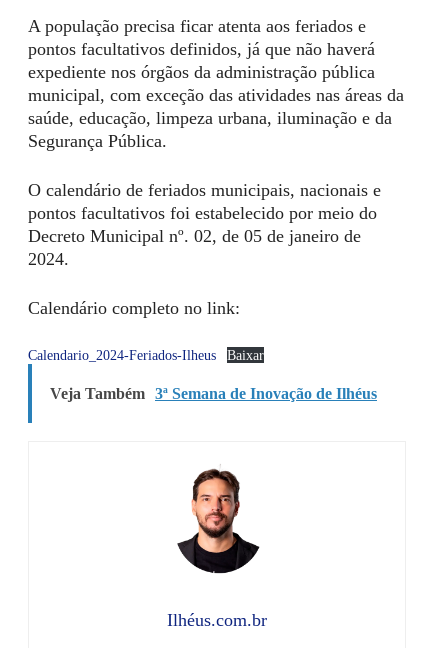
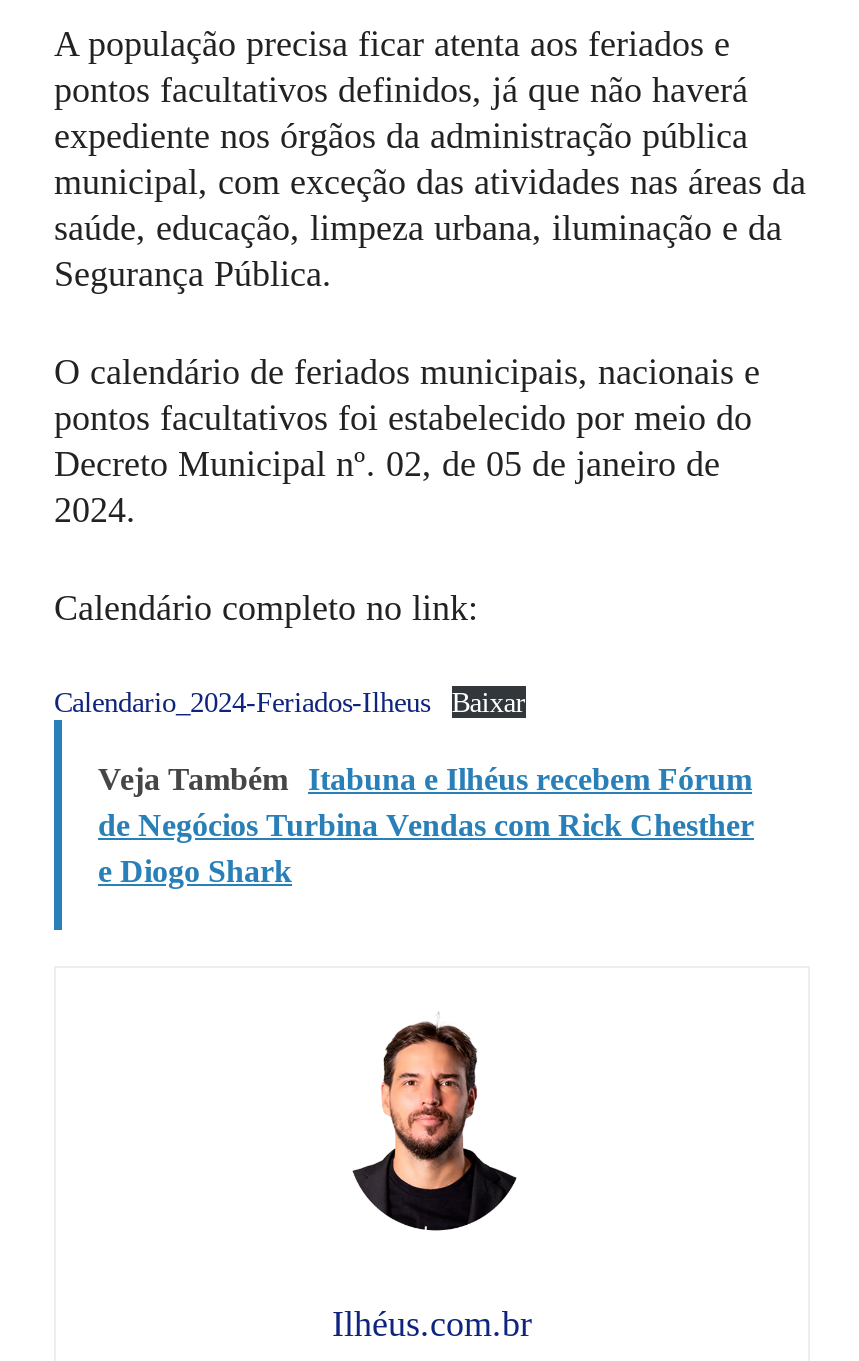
- Veja Também 3ª Semana de Inovação de Ilhéus
+ Veja Também Itabuna e Ilhéus recebem Fórum
+ de Negócios Turbina Vendas com Rick Chesther
+ e Diogo Shark
